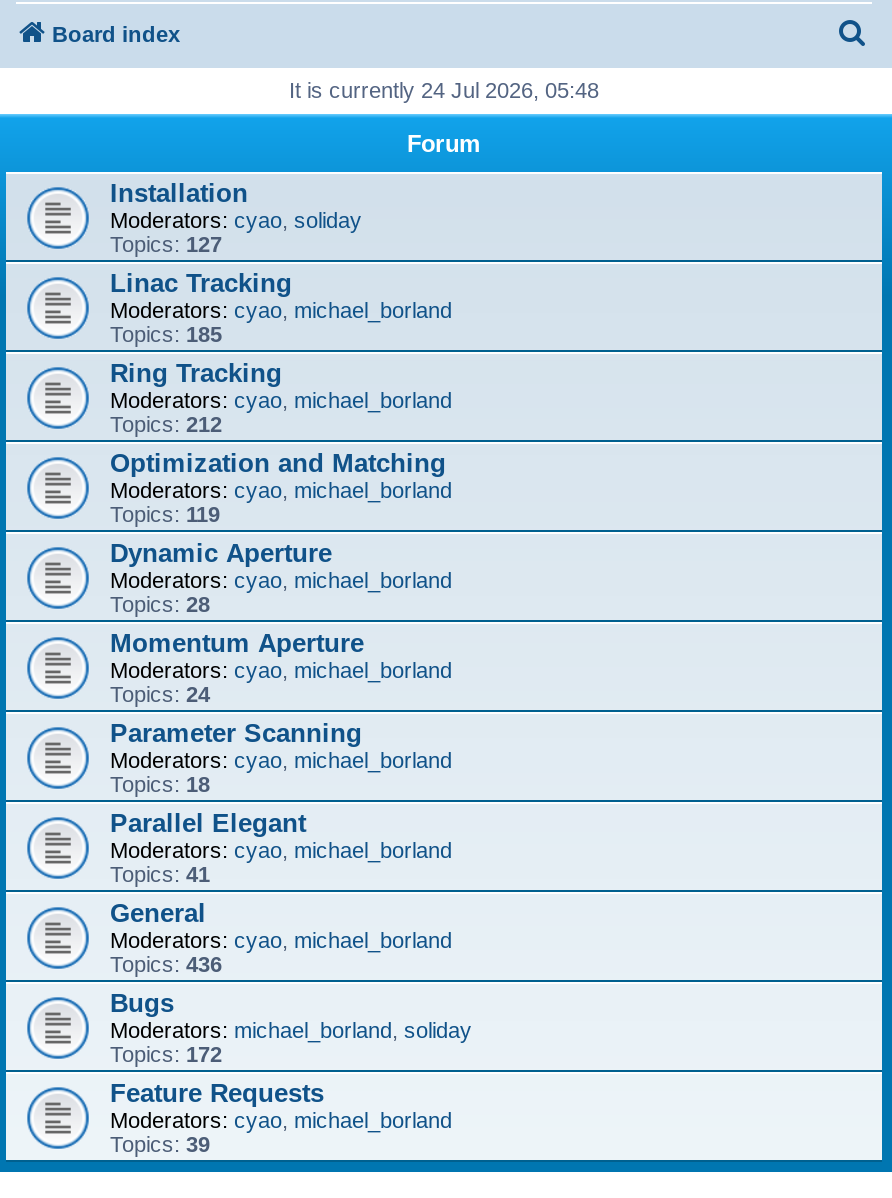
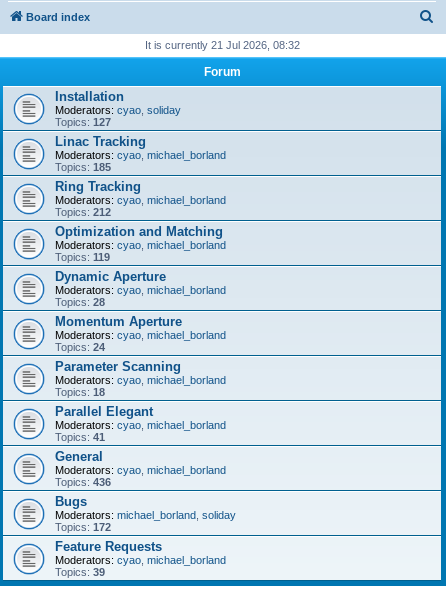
- It is currently 24 Jul 2026, 05:48
+ It is currently 21 Jul 2026, 08:32
